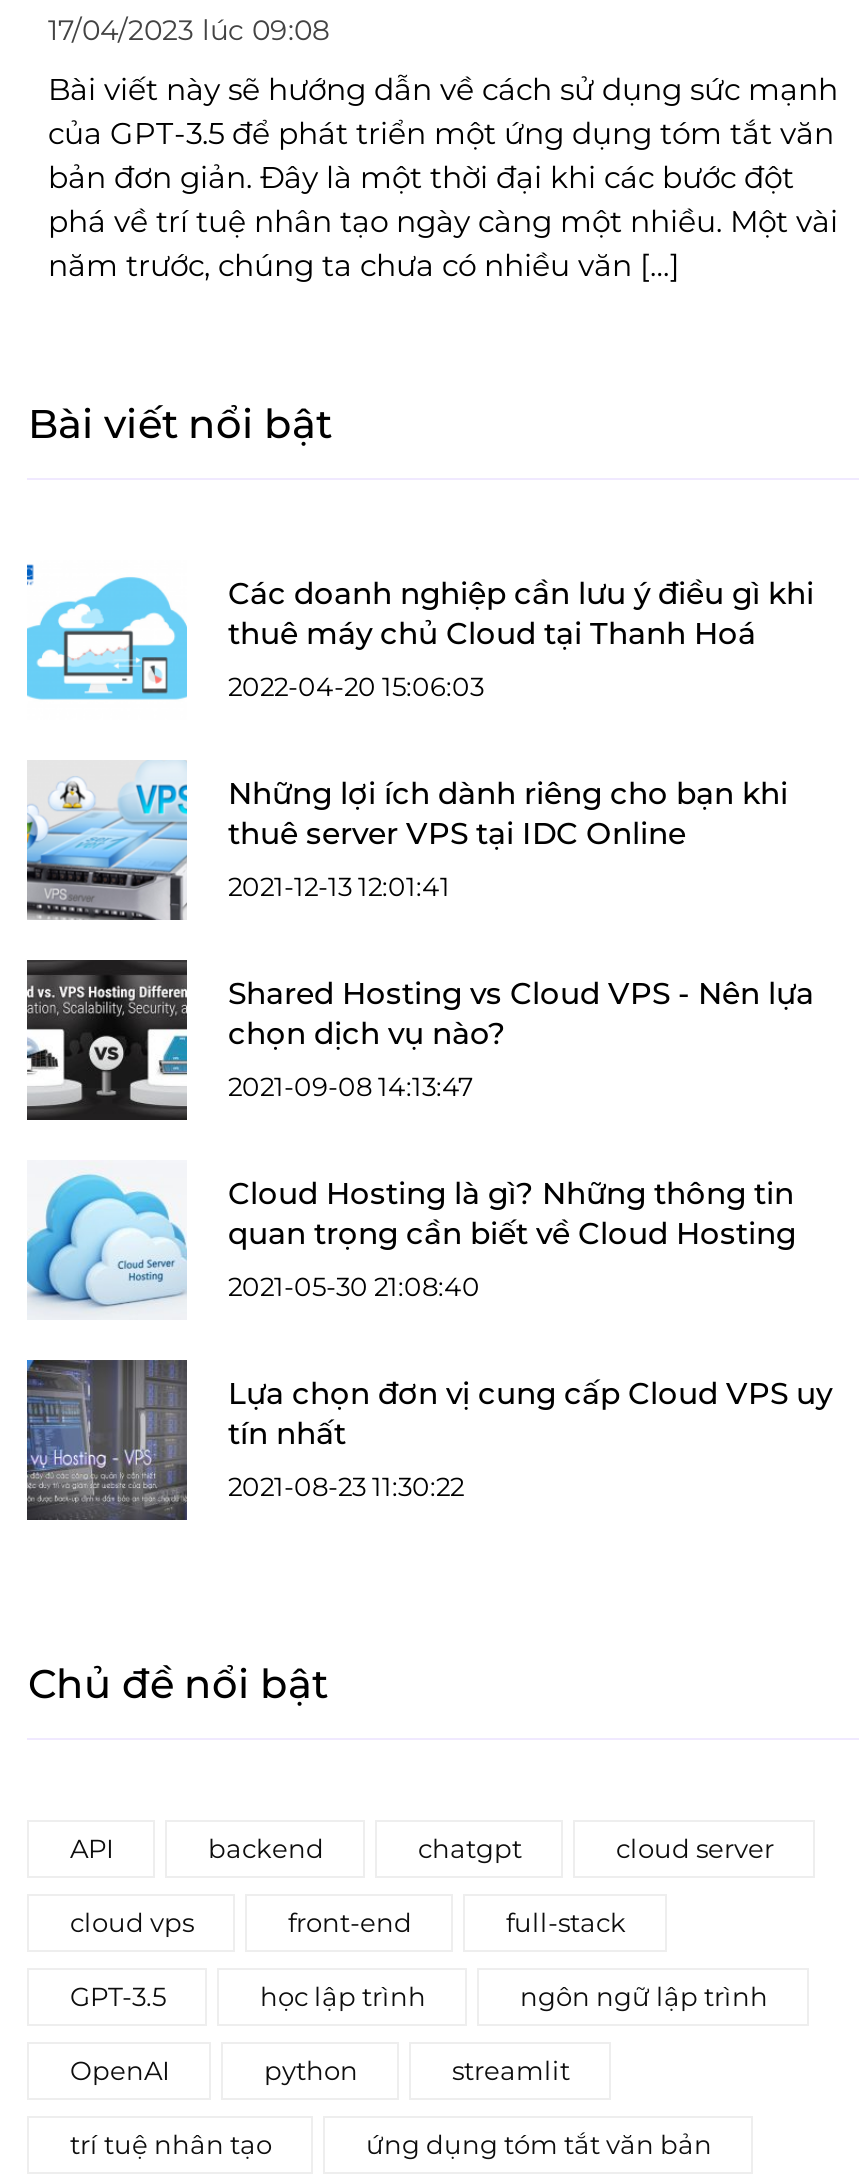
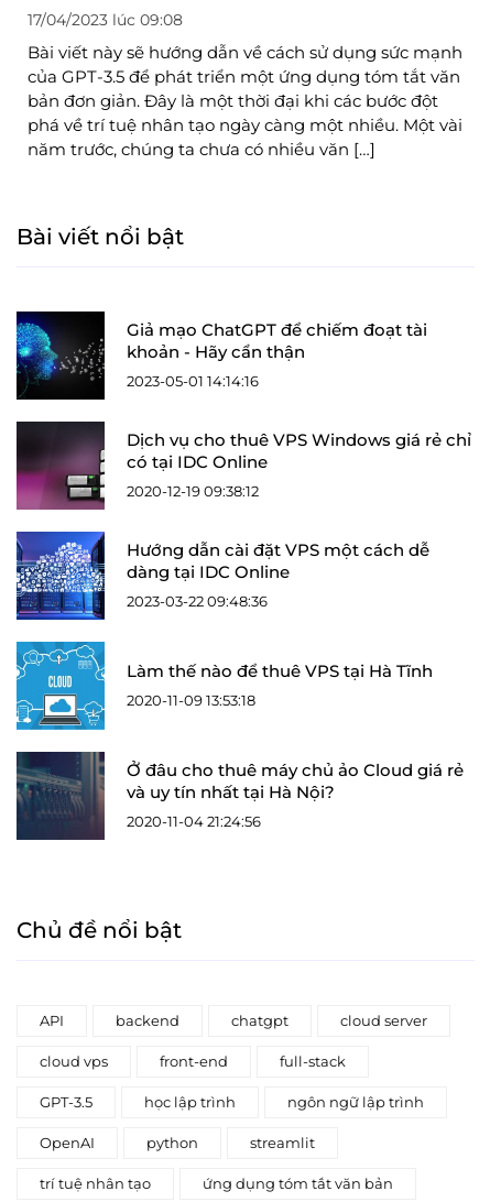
- [image]
- Các doanh nghiệp cần lưu ý điều gì khi
- thuê máy chủ Cloud tại Thanh Hoá
+ [image]
+ Giả mạo ChatGPT để chiếm đoạt tài
+ khoản - Hãy cẩn thận

- 2022-04-20 15:06:03
+ 2023-05-01 14:14:16

- [image]
- Những lợi ích dành riêng cho bạn khi
- thuê server VPS tại IDC Online
+ [image]
+ Dịch vụ cho thuê VPS Windows giá rẻ chỉ
+ có tại IDC Online

- 2021-12-13 12:01:41
+ 2020-12-19 09:38:12

- [image]
- Shared Hosting vs Cloud VPS - Nên lựa
- chọn dịch vụ nào?
+ [image]
+ Hướng dẫn cài đặt VPS một cách dễ
+ dàng tại IDC Online

- 2021-09-08 14:13:47
+ 2023-03-22 09:48:36

- [image]
- Cloud Hosting là gì? Những thông tin
- quan trọng cần biết về Cloud Hosting
+ [image]
+ Làm thế nào để thuê VPS tại Hà Tĩnh

- 2021-05-30 21:08:40
+ 2020-11-09 13:53:18

- [image]
- Lựa chọn đơn vị cung cấp Cloud VPS uy
- tín nhất
+ [image]
+ Ở đâu cho thuê máy chủ ảo Cloud giá rẻ
+ và uy tín nhất tại Hà Nội?

- 2021-08-23 11:30:22
+ 2020-11-04 21:24:56
